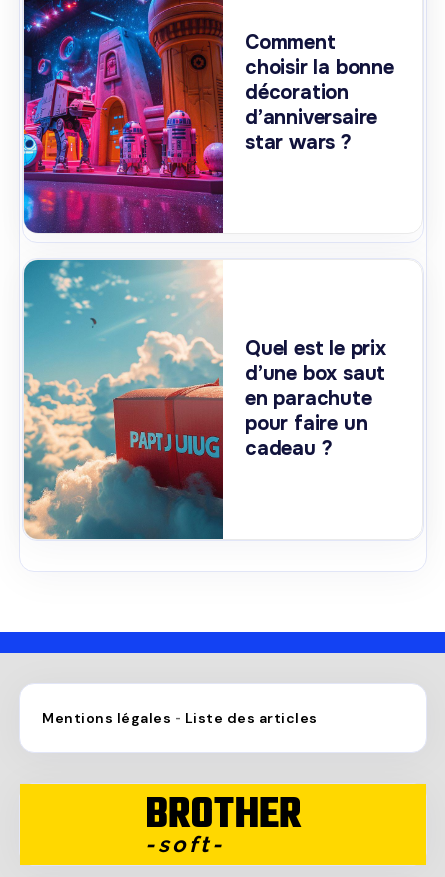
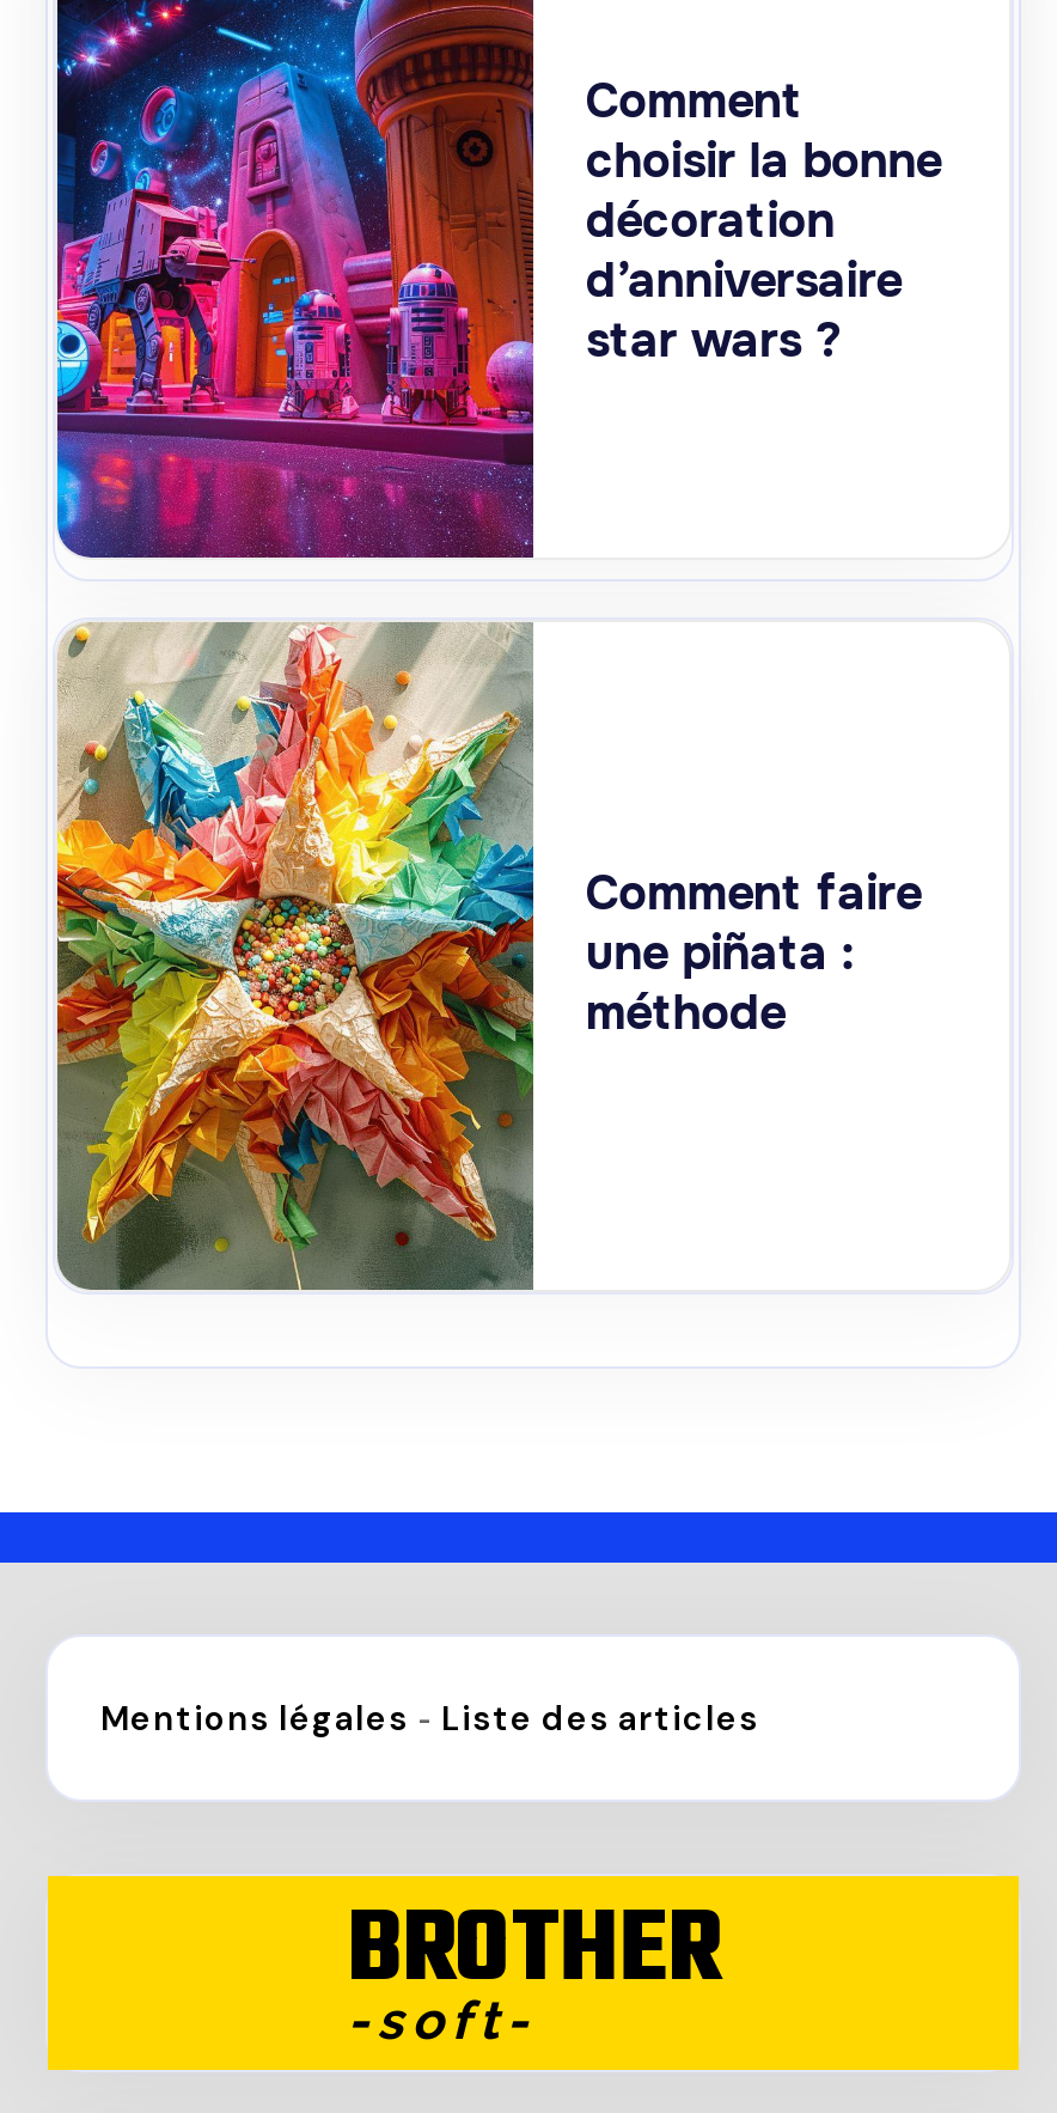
- [image]
- Quel est le prix
- d’une box saut
- en parachute
- pour faire un
- cadeau ?
+ [image]
+ Comment faire
+ une piñata :
+ méthode
